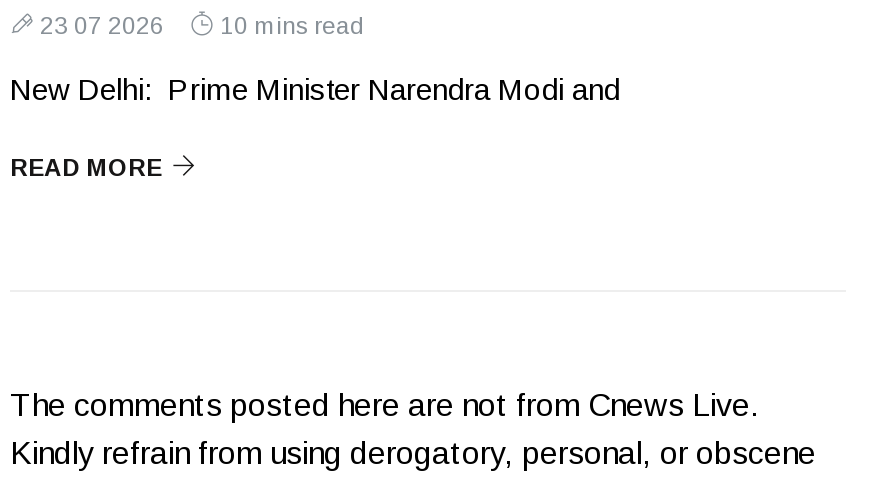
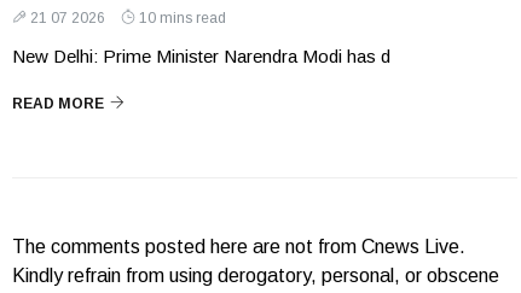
- 23 07 2026
+ 21 07 2026

- New Delhi: Prime Minister Narendra Modi and
+ New Delhi: Prime Minister Narendra Modi has d
